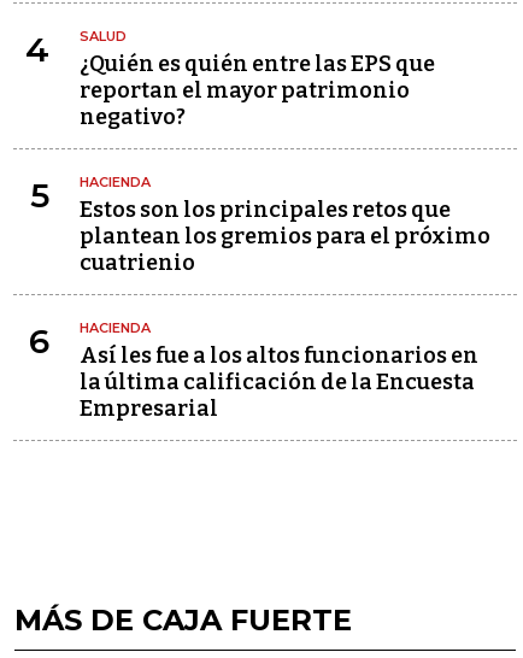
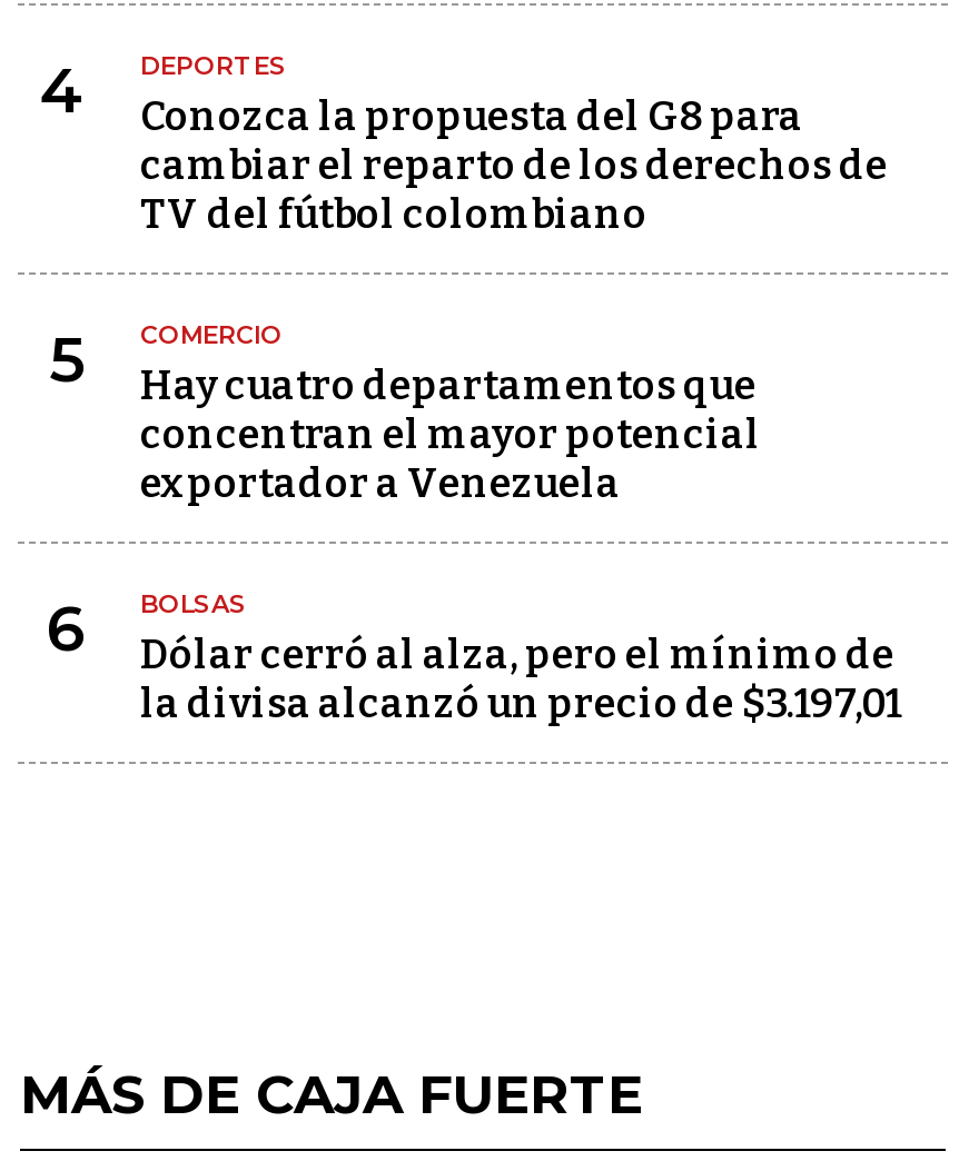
- SALUD
- ¿Quién es quién entre las EPS que
- reportan el mayor patrimonio
- negativo?
+ DEPORTES
+ Conozca la propuesta del G8 para
+ cambiar el reparto de los derechos de
+ TV del fútbol colombiano

- HACIENDA
- Estos son los principales retos que
- plantean los gremios para el próximo
- cuatrienio
+ COMERCIO
+ Hay cuatro departamentos que
+ concentran el mayor potencial
+ exportador a Venezuela

- HACIENDA
- Así les fue a los altos funcionarios en
- la última calificación de la Encuesta
- Empresarial
+ BOLSAS
+ Dólar cerró al alza, pero el mínimo de
+ la divisa alcanzó un precio de $3.197,01
